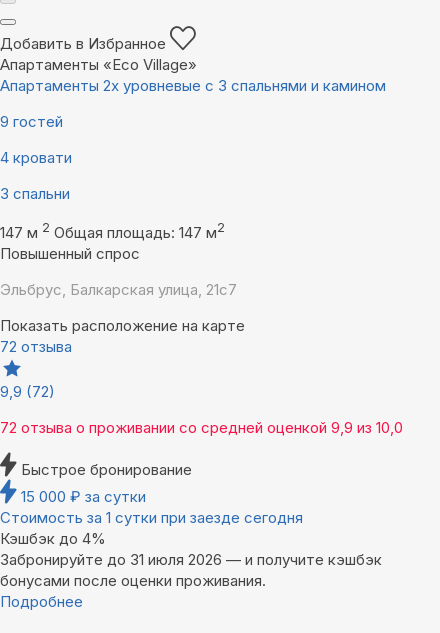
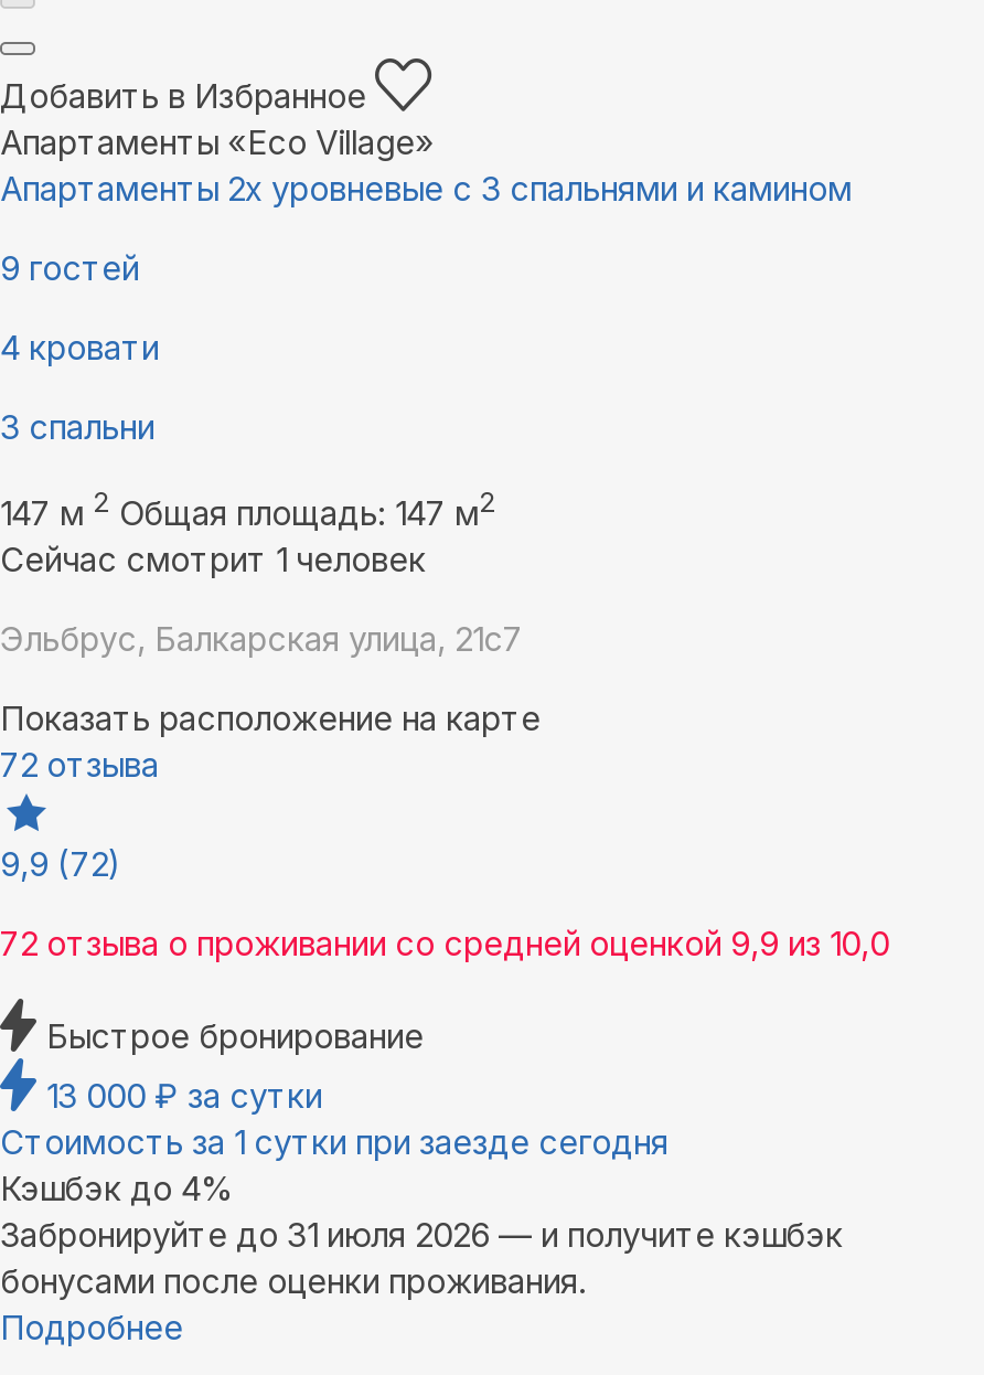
- Повышенный спрос
+ Сейчас смотрит 1 человек

- 15 000 ₽ за сутки
+ 13 000 ₽ за сутки
